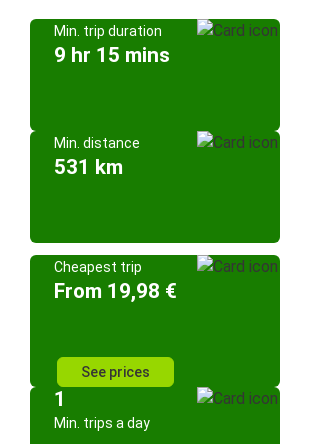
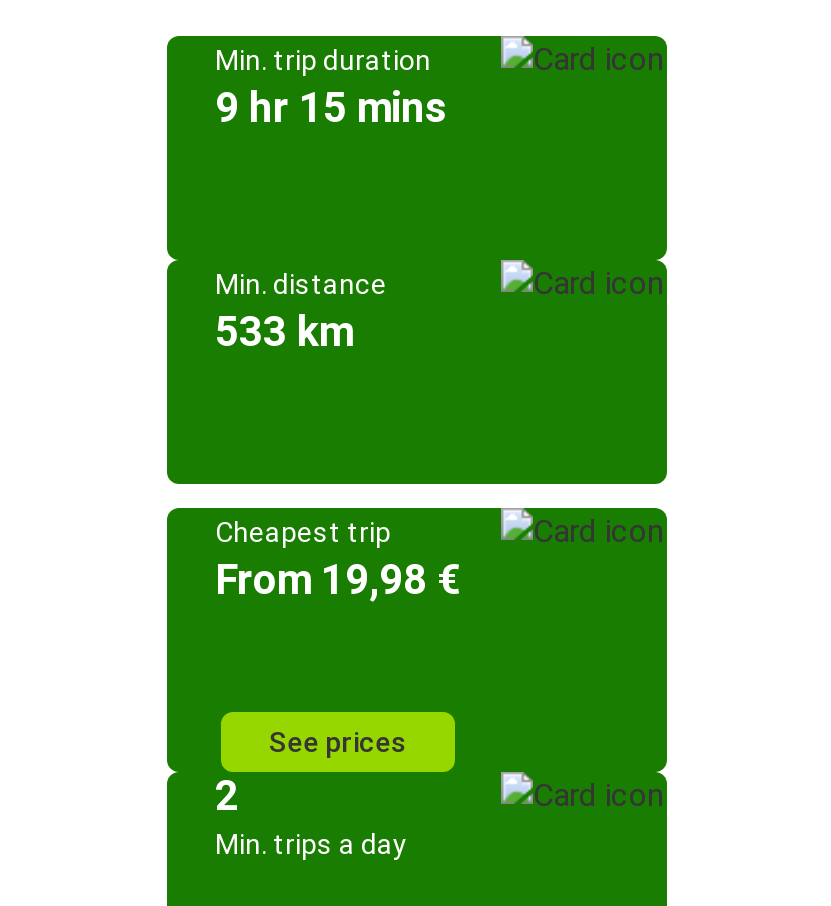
- 531 km
+ 533 km

- 1
+ 2
